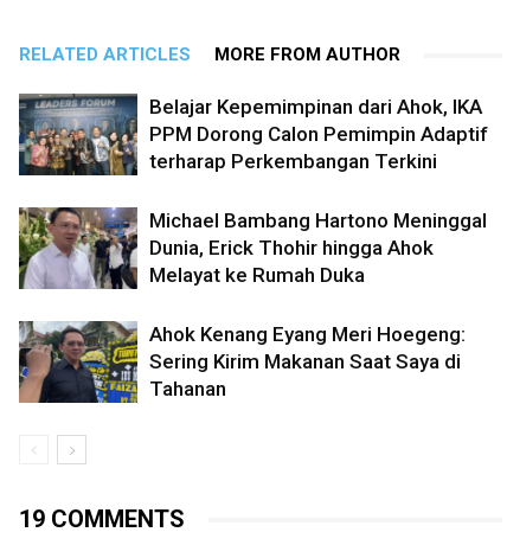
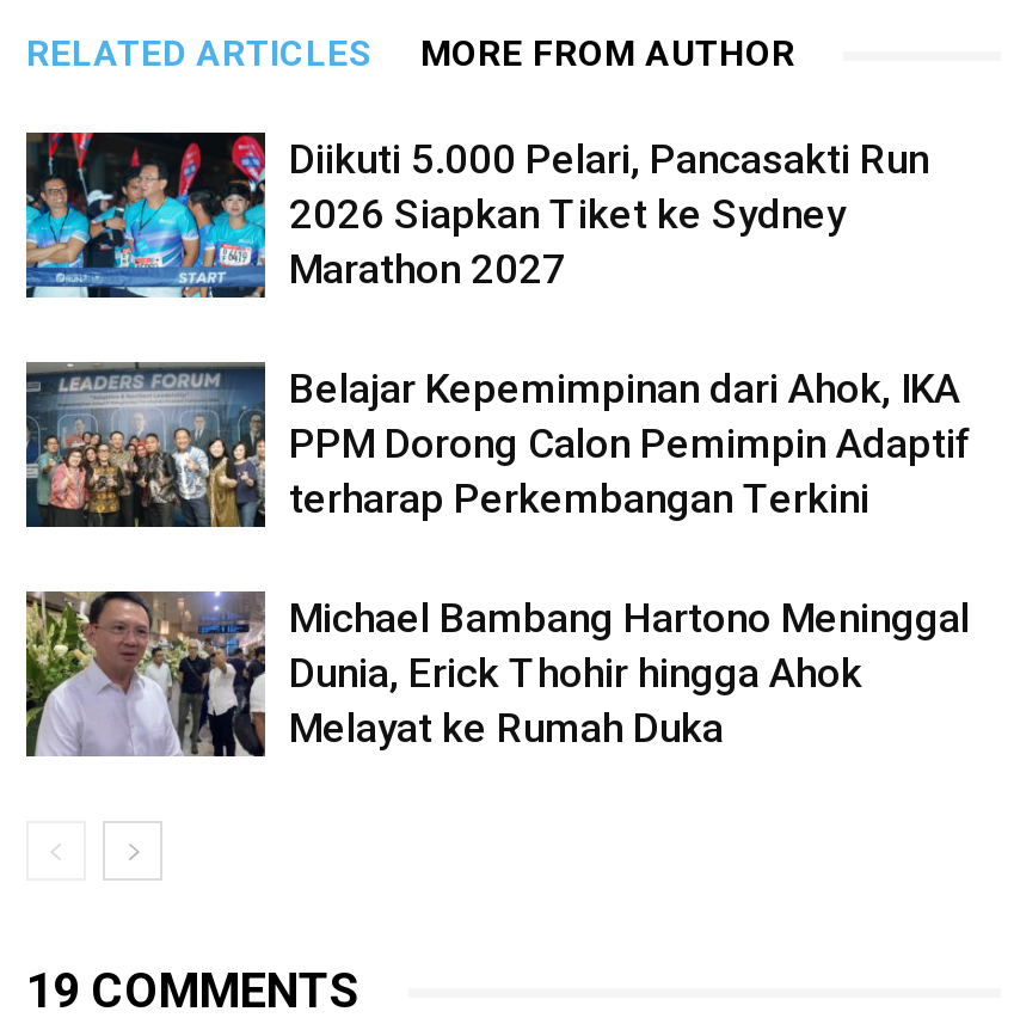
+ [image]
+ Diikuti 5.000 Pelari, Pancasakti Run
+ 2026 Siapkan Tiket ke Sydney
+ Marathon 2027

moved down: [image] | Belajar Kepemimpinan dari Ahok, IKA | PPM Dorong Calon Pemimpin Adaptif | terharap Perkembangan Terkini | Michael Bambang Hartono Meninggal | Dunia, Erick Thohir hingga Ahok | Melayat ke Rumah Duka

- [image]
- Ahok Kenang Eyang Meri Hoegeng:
- Sering Kirim Makanan Saat Saya di
- Tahanan
